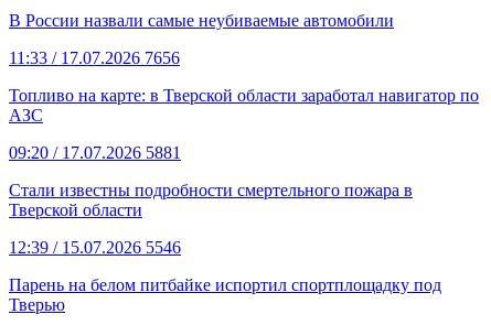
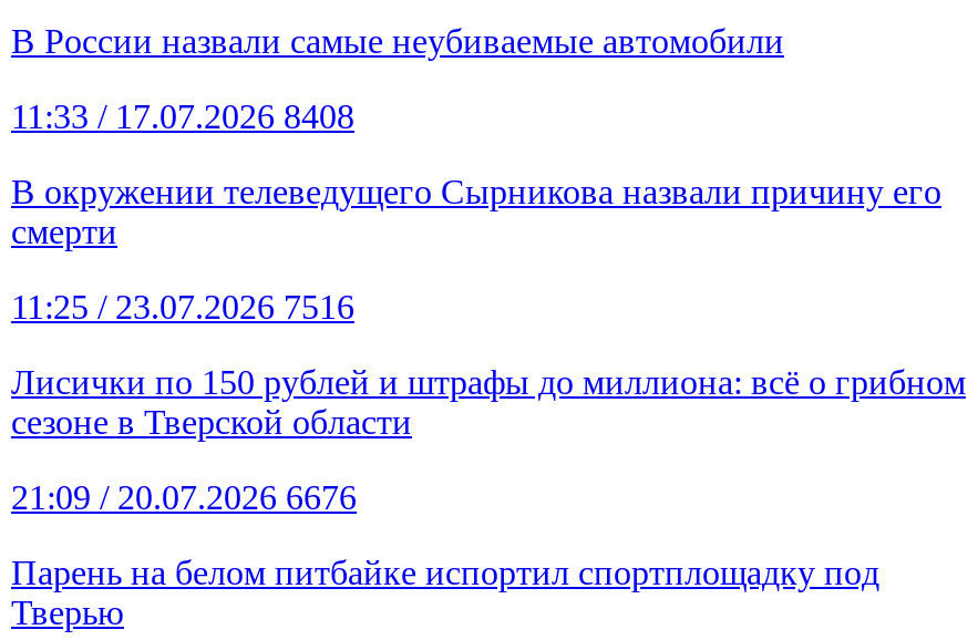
- 11:33 / 17.07.2026 7656
+ 11:33 / 17.07.2026 8408

- Топливо на карте: в Тверской области заработал навигатор по
- АЗС
+ В окружении телеведущего Сырникова назвали причину его
+ смерти

- 09:20 / 17.07.2026 5881
+ 11:25 / 23.07.2026 7516

- Стали известны подробности смертельного пожара в
- Тверской области
+ Лисички по 150 рублей и штрафы до миллиона: всё о грибном
+ сезоне в Тверской области

- 12:39 / 15.07.2026 5546
+ 21:09 / 20.07.2026 6676
